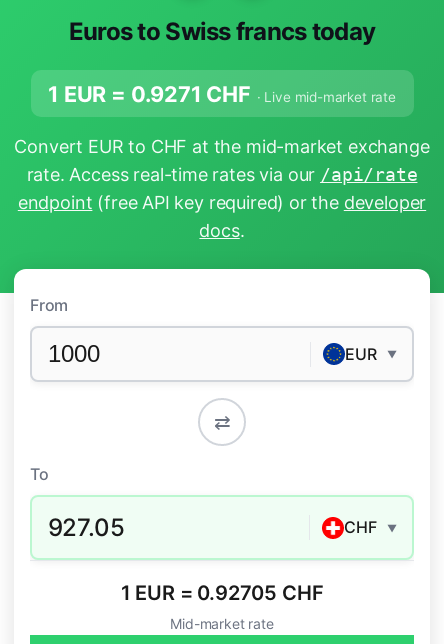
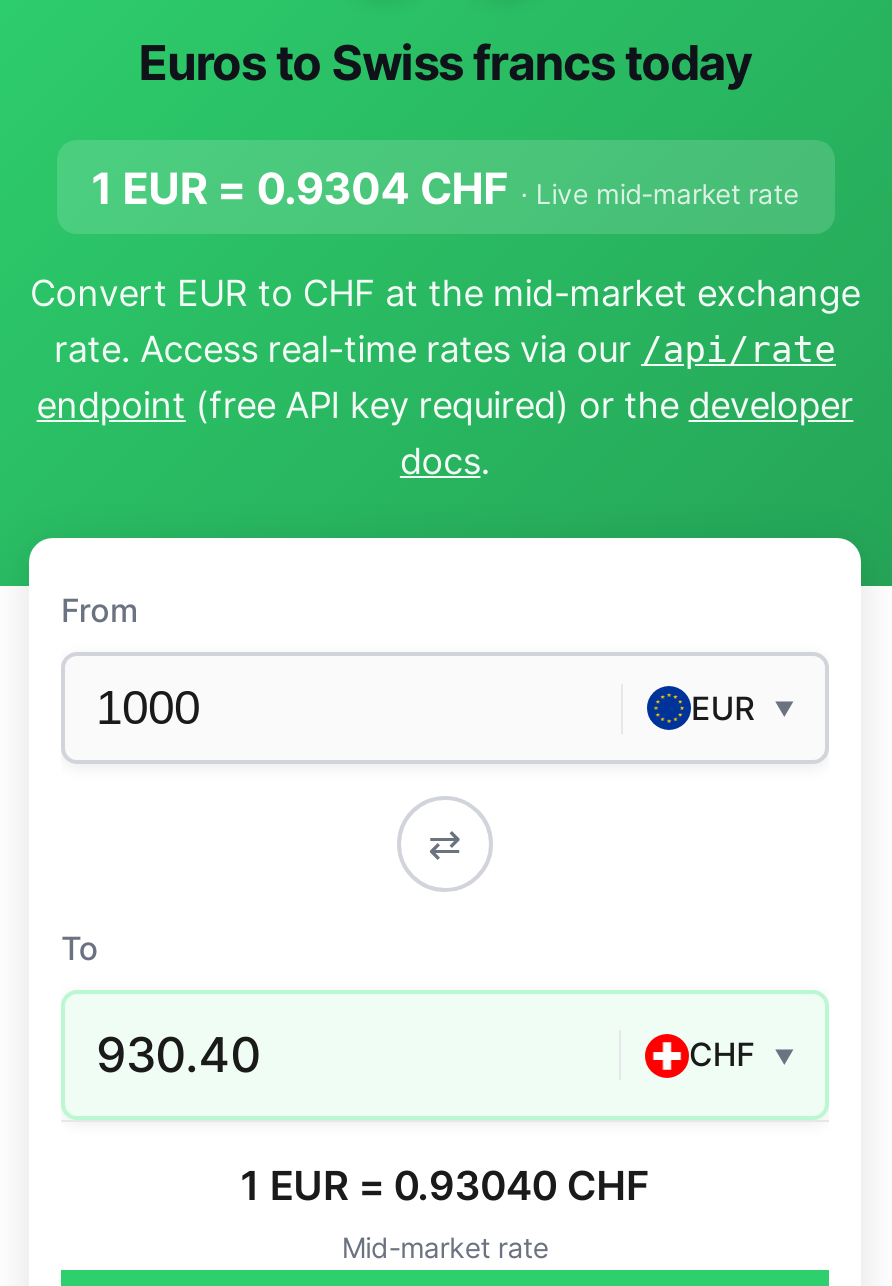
- 1 EUR = 0.9271 CHF · Live mid-market rate
+ 1 EUR = 0.9304 CHF · Live mid-market rate

- 927.05
+ 930.40

- 1 EUR = 0.92705 CHF
+ 1 EUR = 0.93040 CHF
